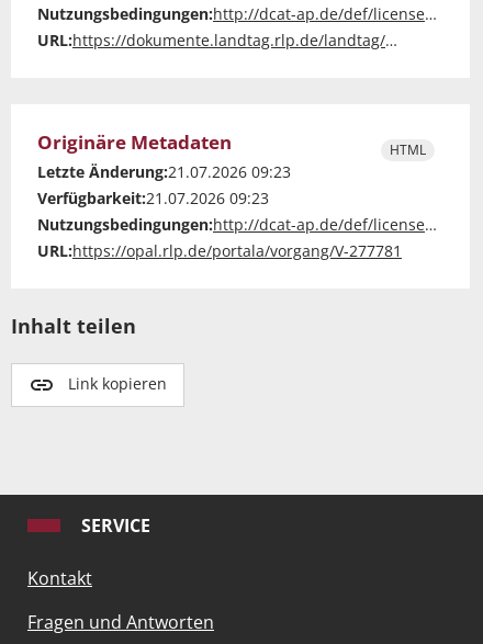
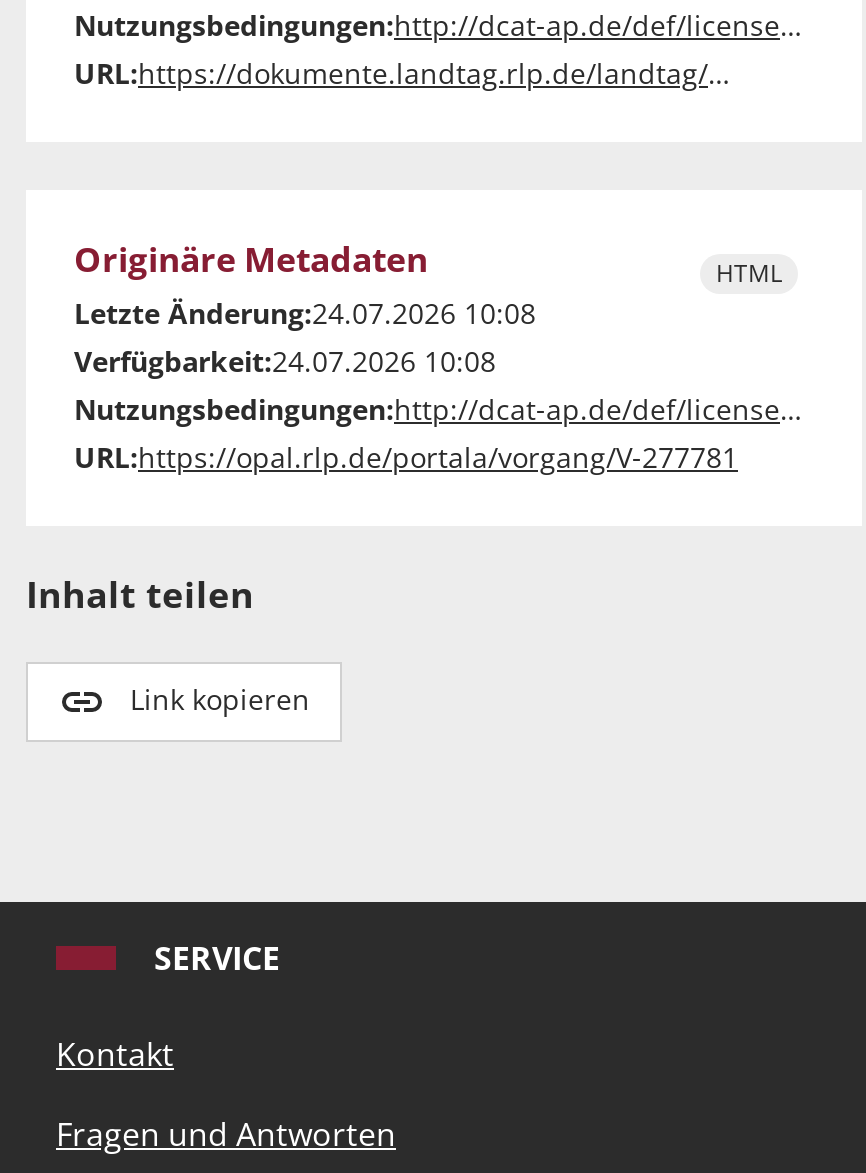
- Letzte Änderung:21.07.2026 09:23
+ Letzte Änderung:24.07.2026 10:08

- Verfügbarkeit:21.07.2026 09:23
+ Verfügbarkeit:24.07.2026 10:08
